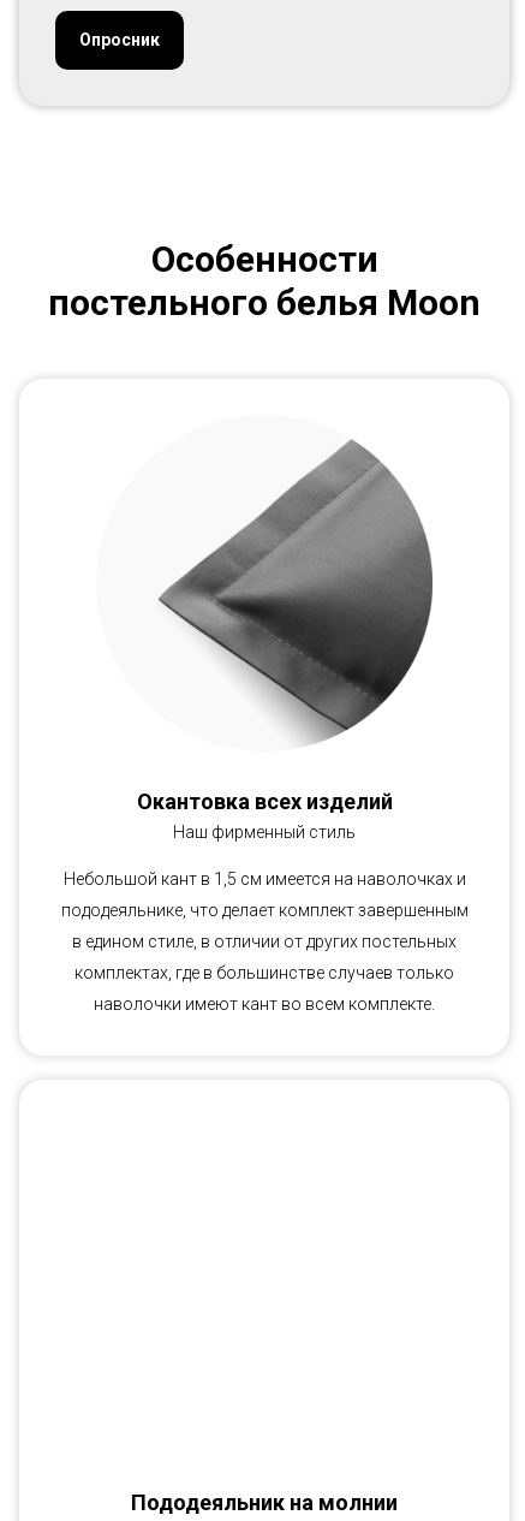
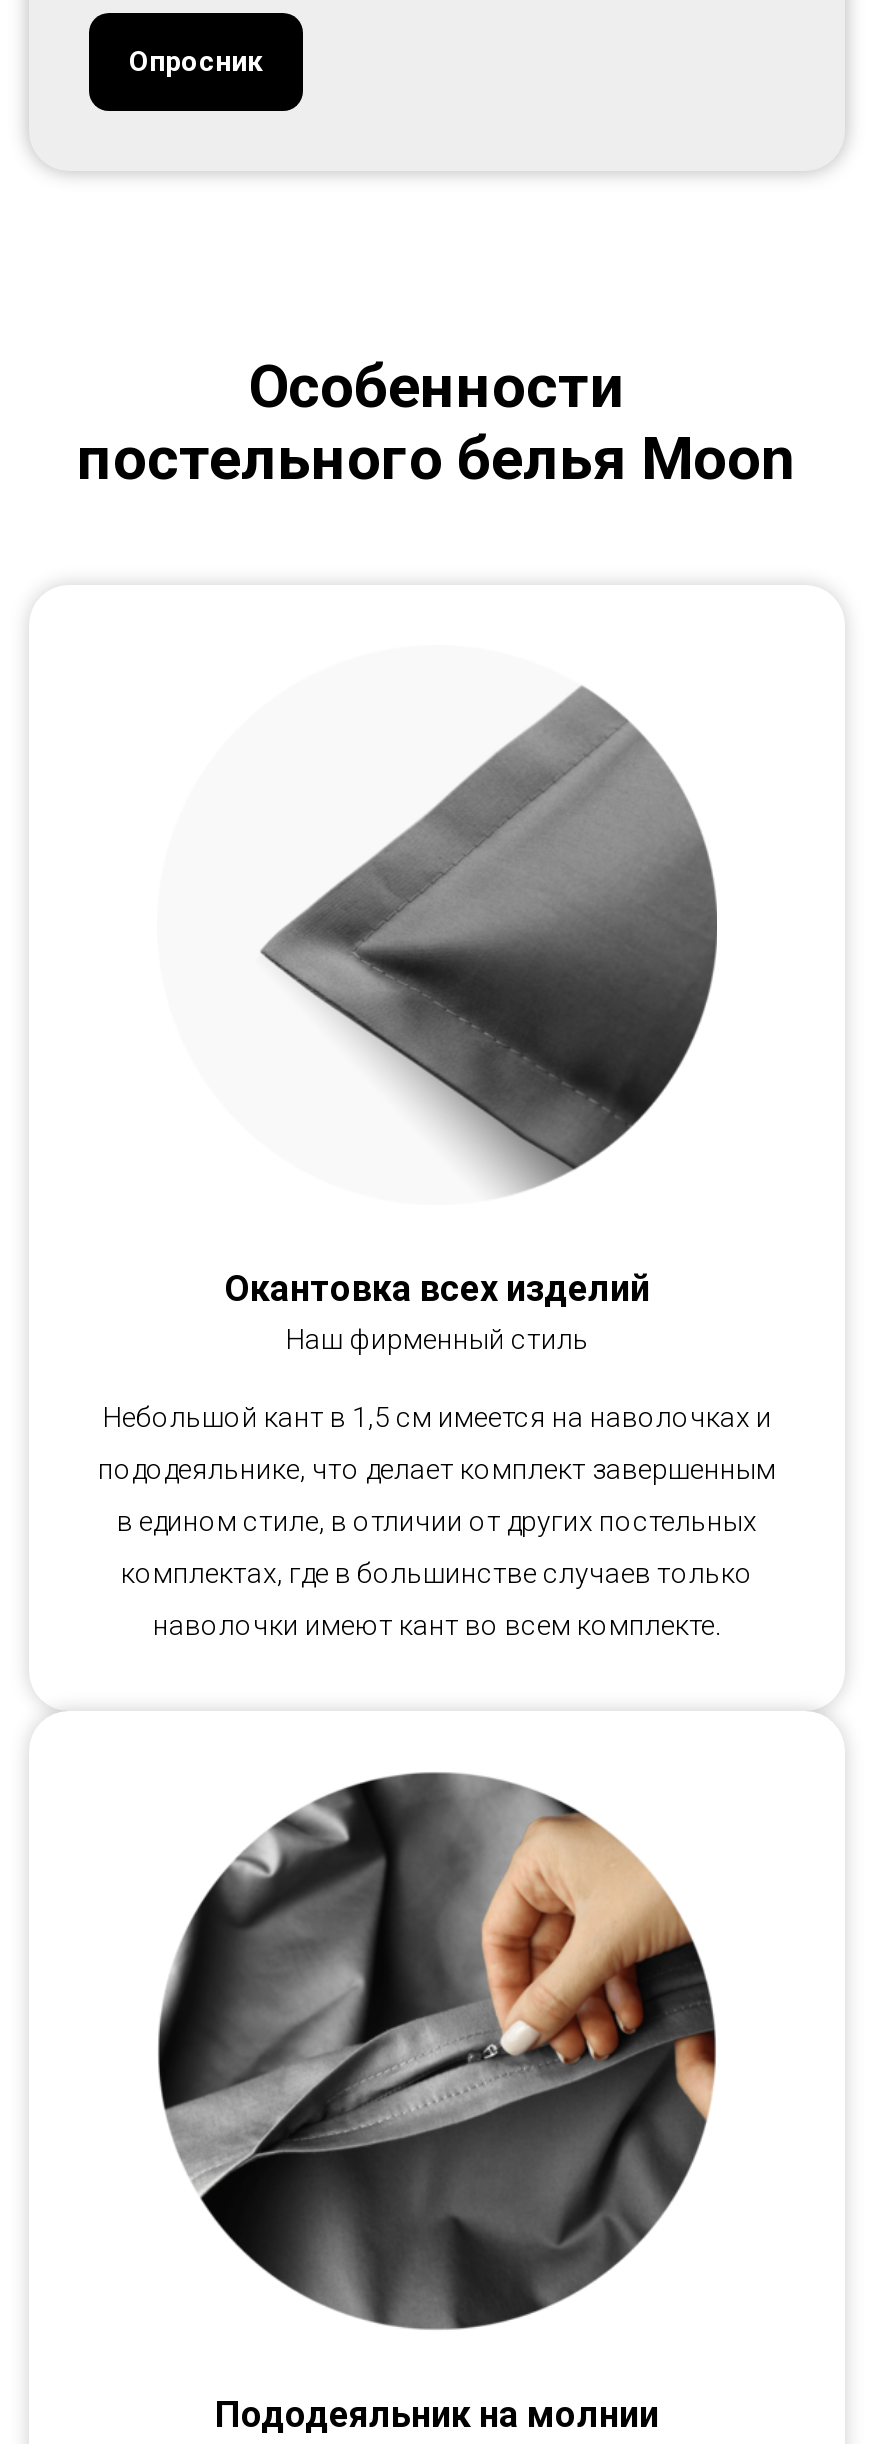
+ [image]
